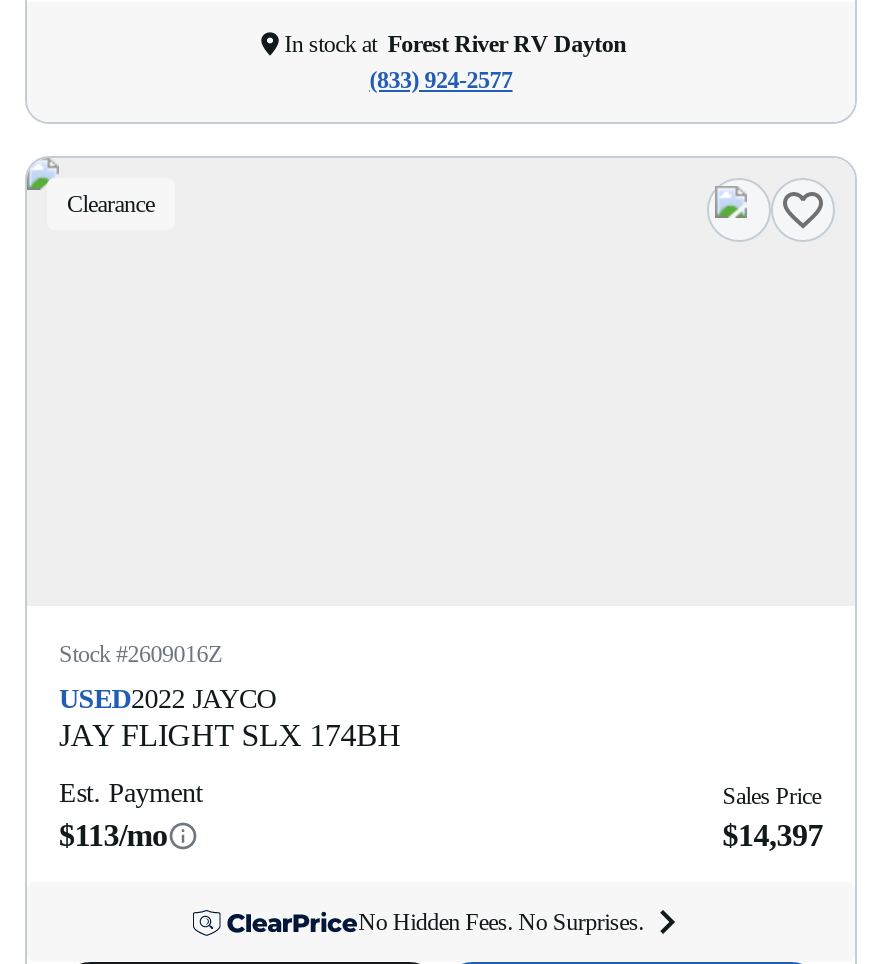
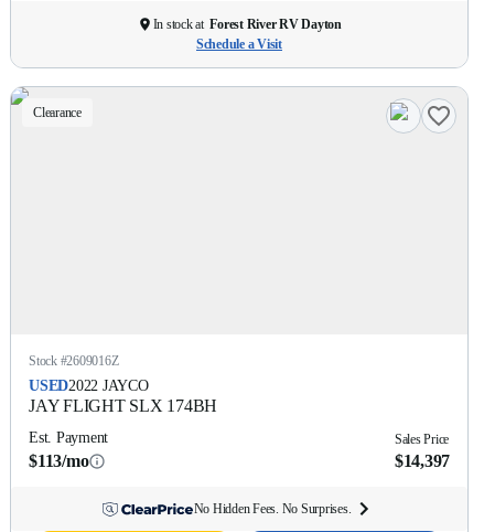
- (833) 924-2577
+ Schedule a Visit
